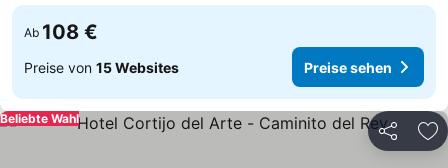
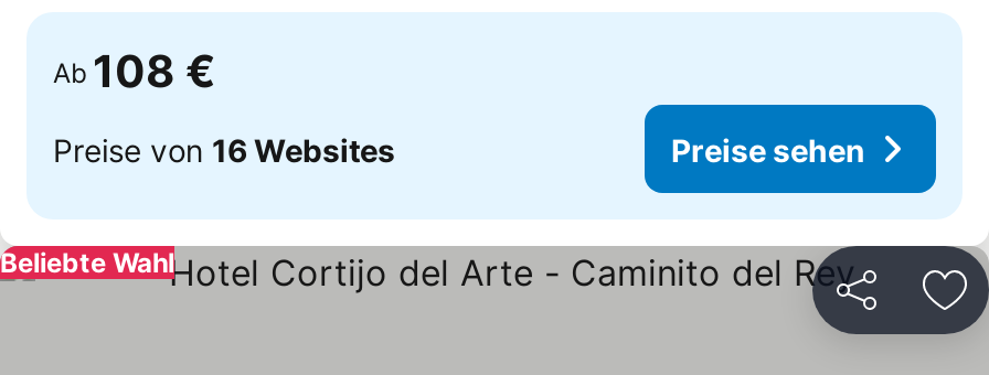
- Preise von 15 Websites
+ Preise von 16 Websites
